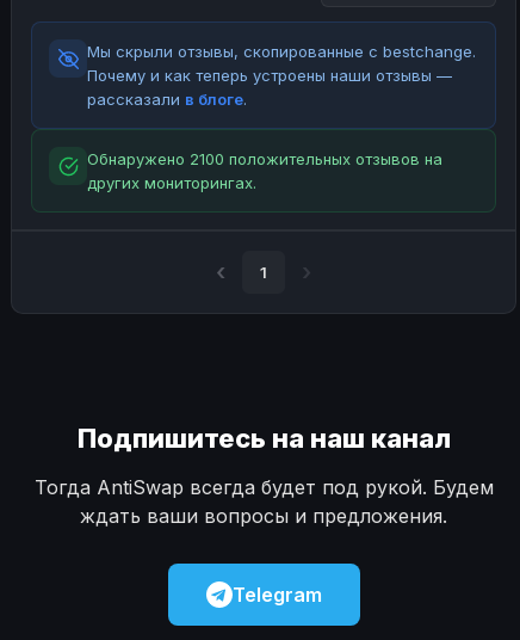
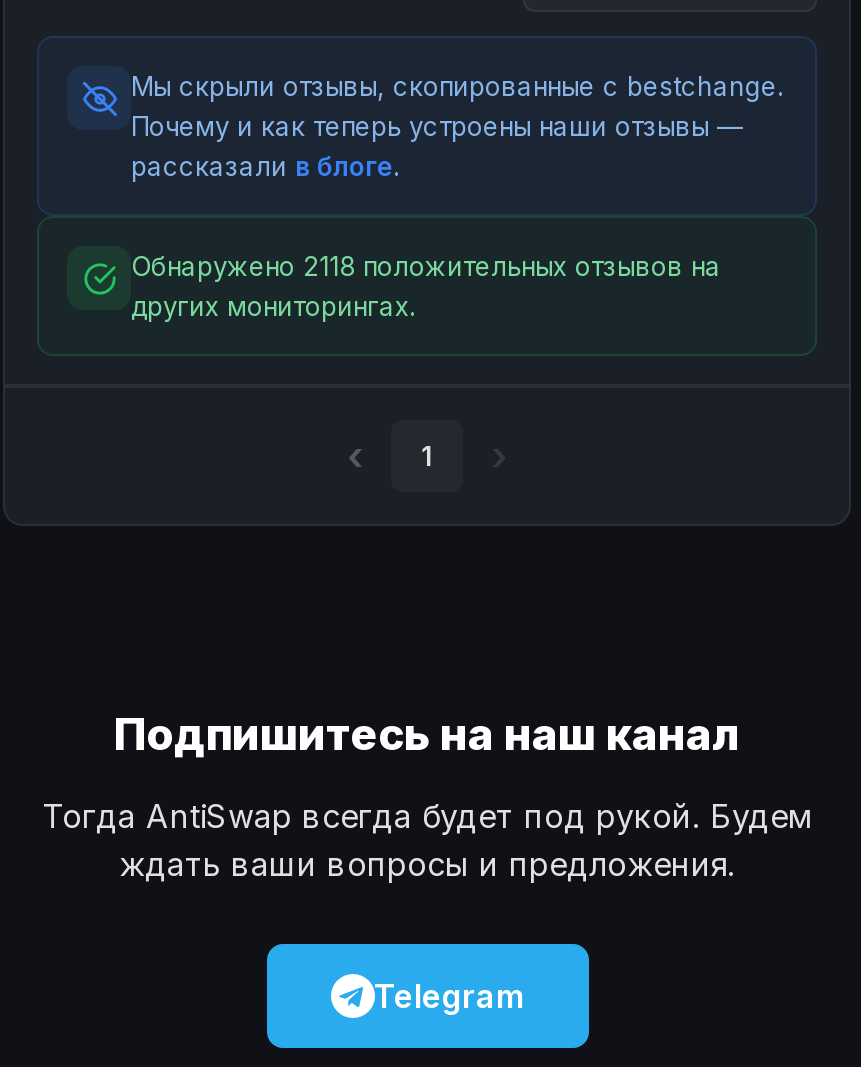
- Обнаружено 2100 положительных отзывов на
+ Обнаружено 2118 положительных отзывов на
